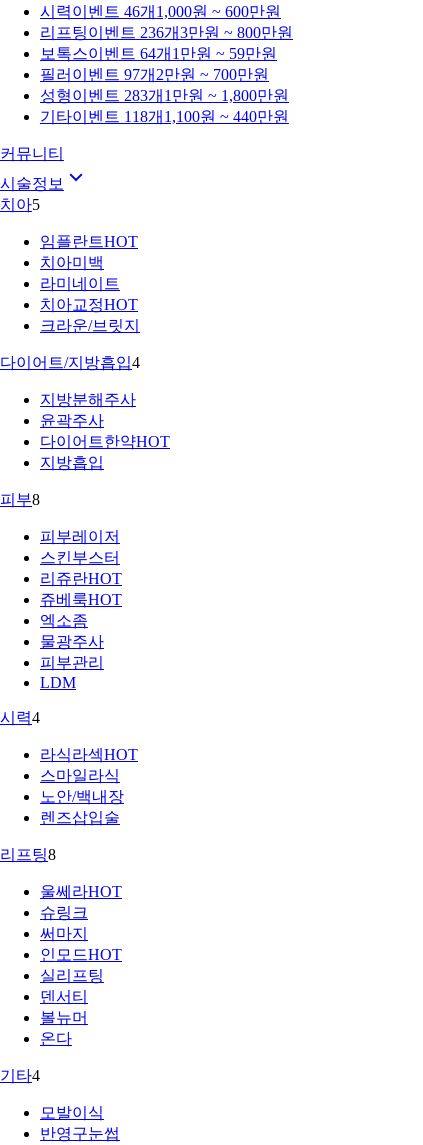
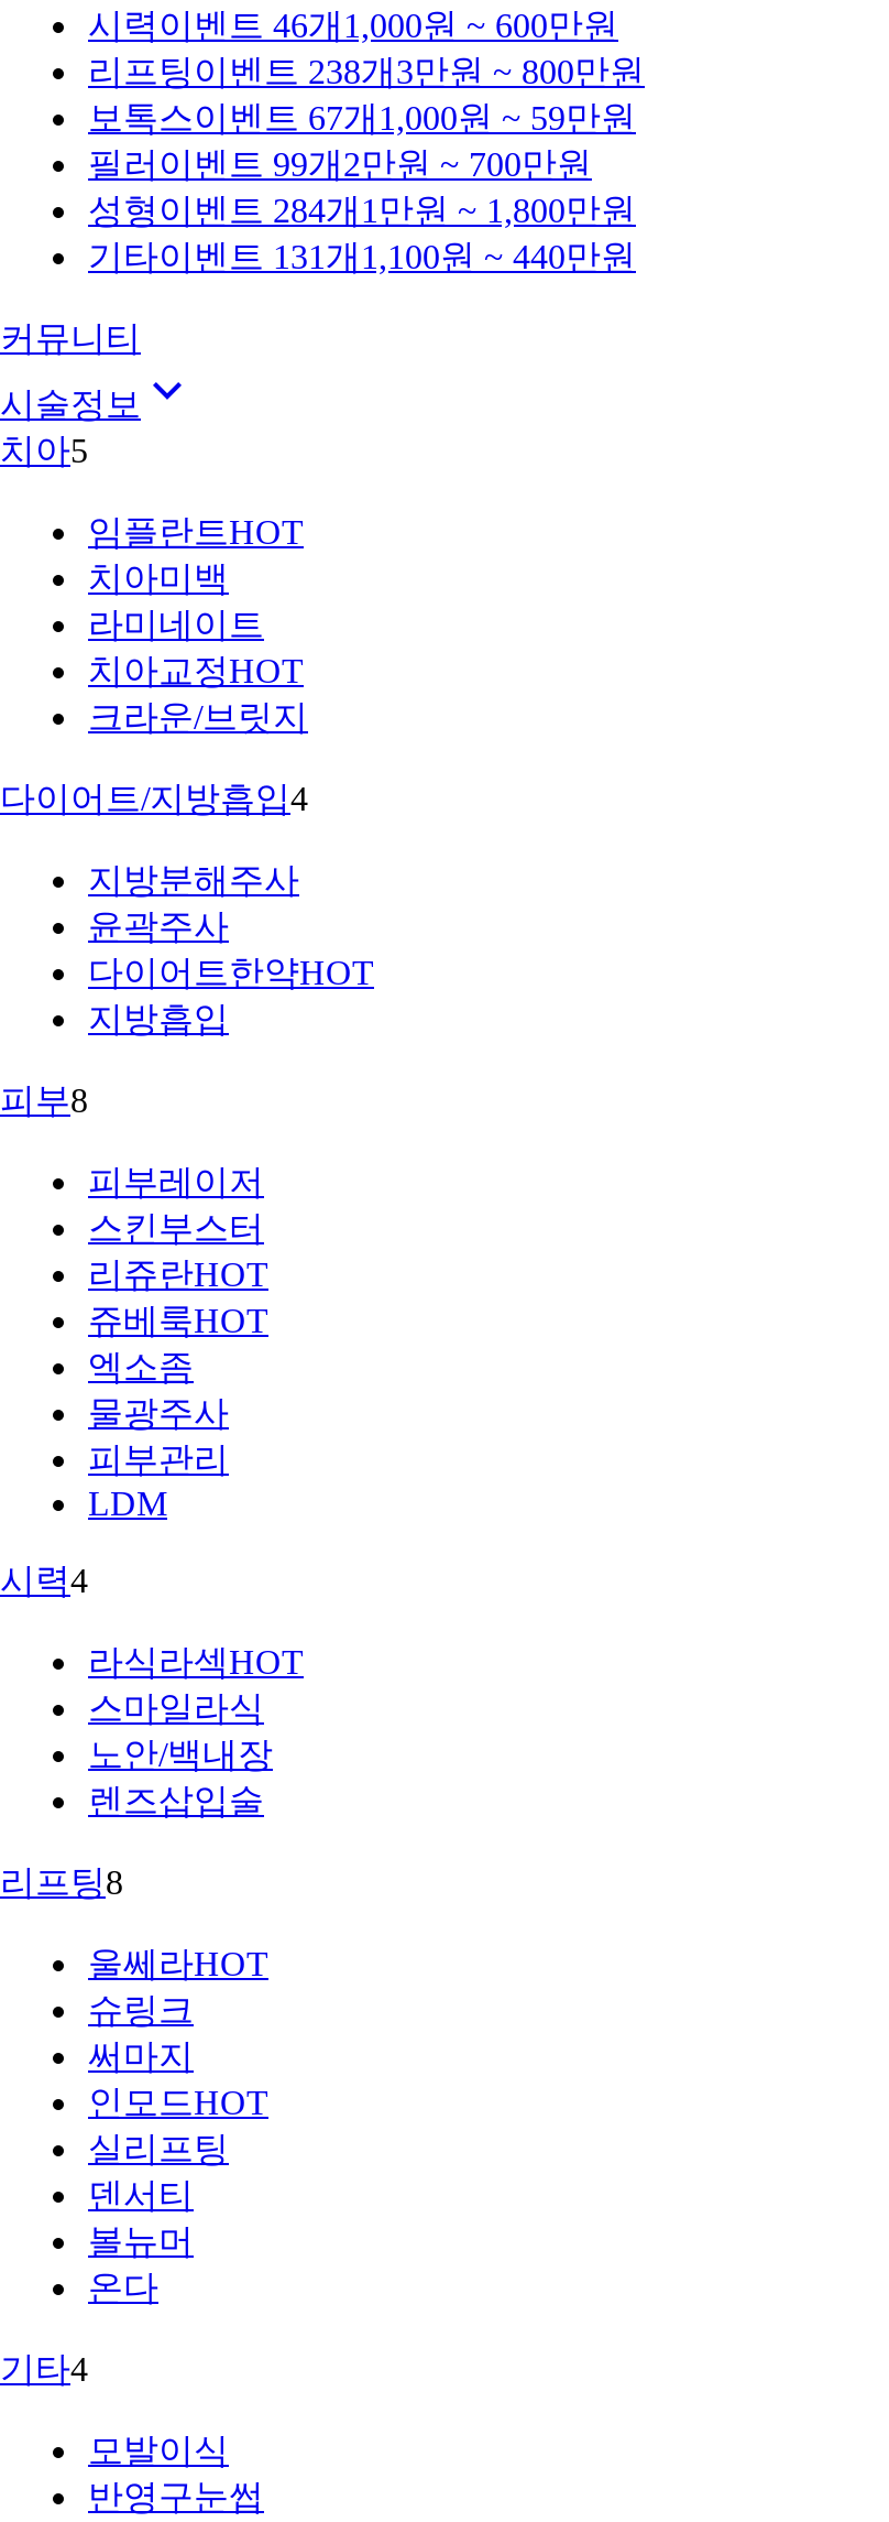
- 리프팅 이벤트 236개3만원 ~ 800만원
+ 리프팅 이벤트 238개3만원 ~ 800만원

- 보톡스 이벤트 64개 1만원 ~ 59만원
+ 보톡스 이벤트 67개 1,000원 ~ 59만원

- 필러 이벤트 97개2만원 ~ 700만원
+ 필러 이벤트 99개2만원 ~ 700만원

- 성형 이벤트 283개 1만원 ~ 1,800만원
+ 성형 이벤트 284개 1만원 ~ 1,800만원

- 기타이벤트 118개 1,100원 ~ 440만원
+ 기타이벤트 131개 1,100원 ~ 440만원
